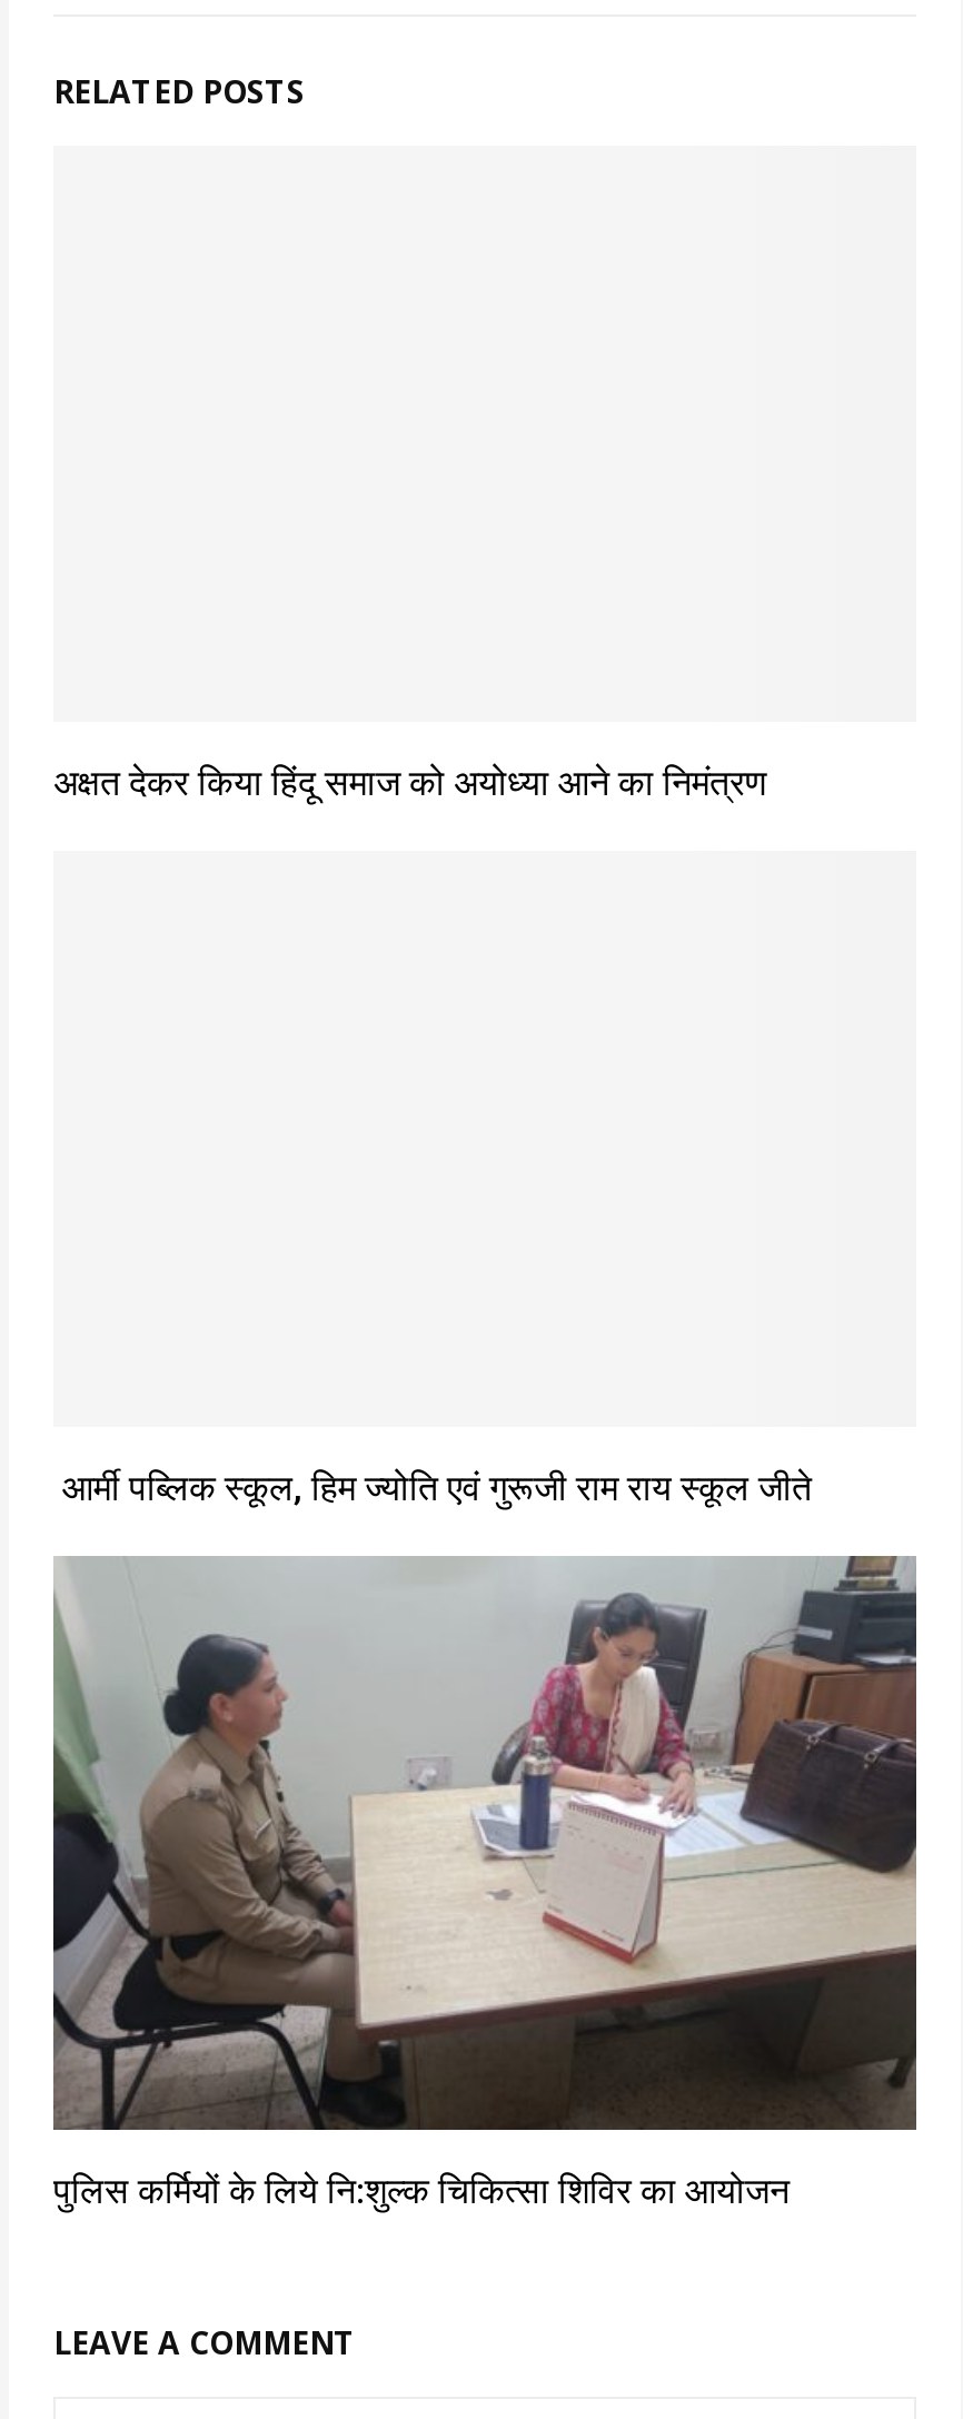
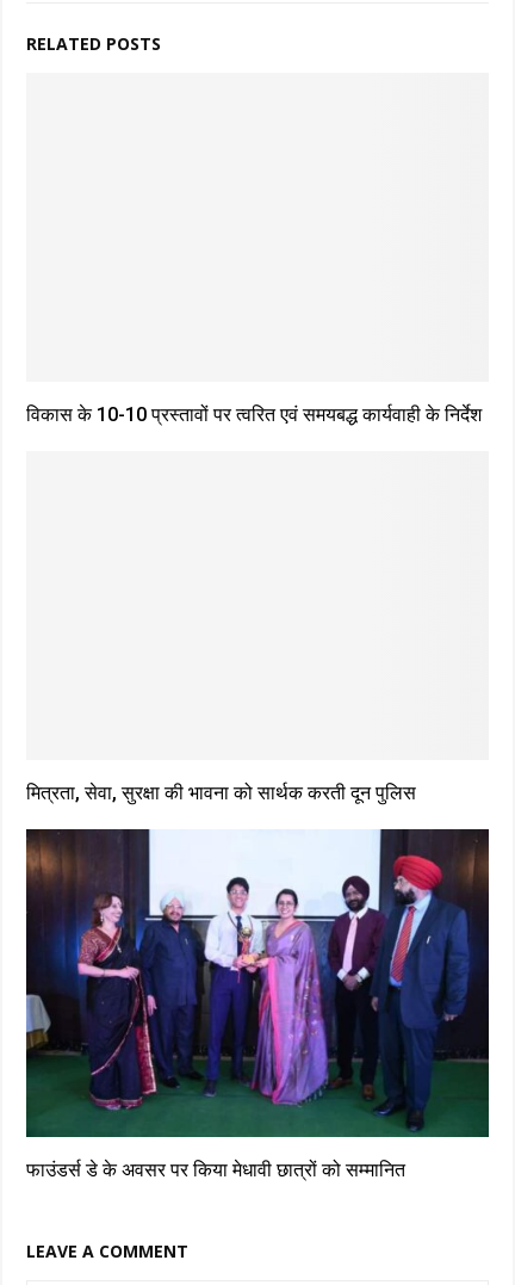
- अक्षत देकर किया हिंदू समाज को अयोध्या आने का निमंत्रण
+ विकास के 10-10 प्रस्तावों पर त्वरित एवं समयबद्ध कार्यवाही के निर्देश

- आर्मी पब्लिक स्कूल, हिम ज्योति एवं गुरूजी राम राय स्कूल जीते
+ मित्रता, सेवा, सुरक्षा की भावना को सार्थक करती दून पुलिस

- [image]
- पुलिस कर्मियों के लिये नि:शुल्क चिकित्सा शिविर का आयोजन
+ [image]
+ फाउंडर्स डे के अवसर पर किया मेधावी छात्रों को सम्मानित
